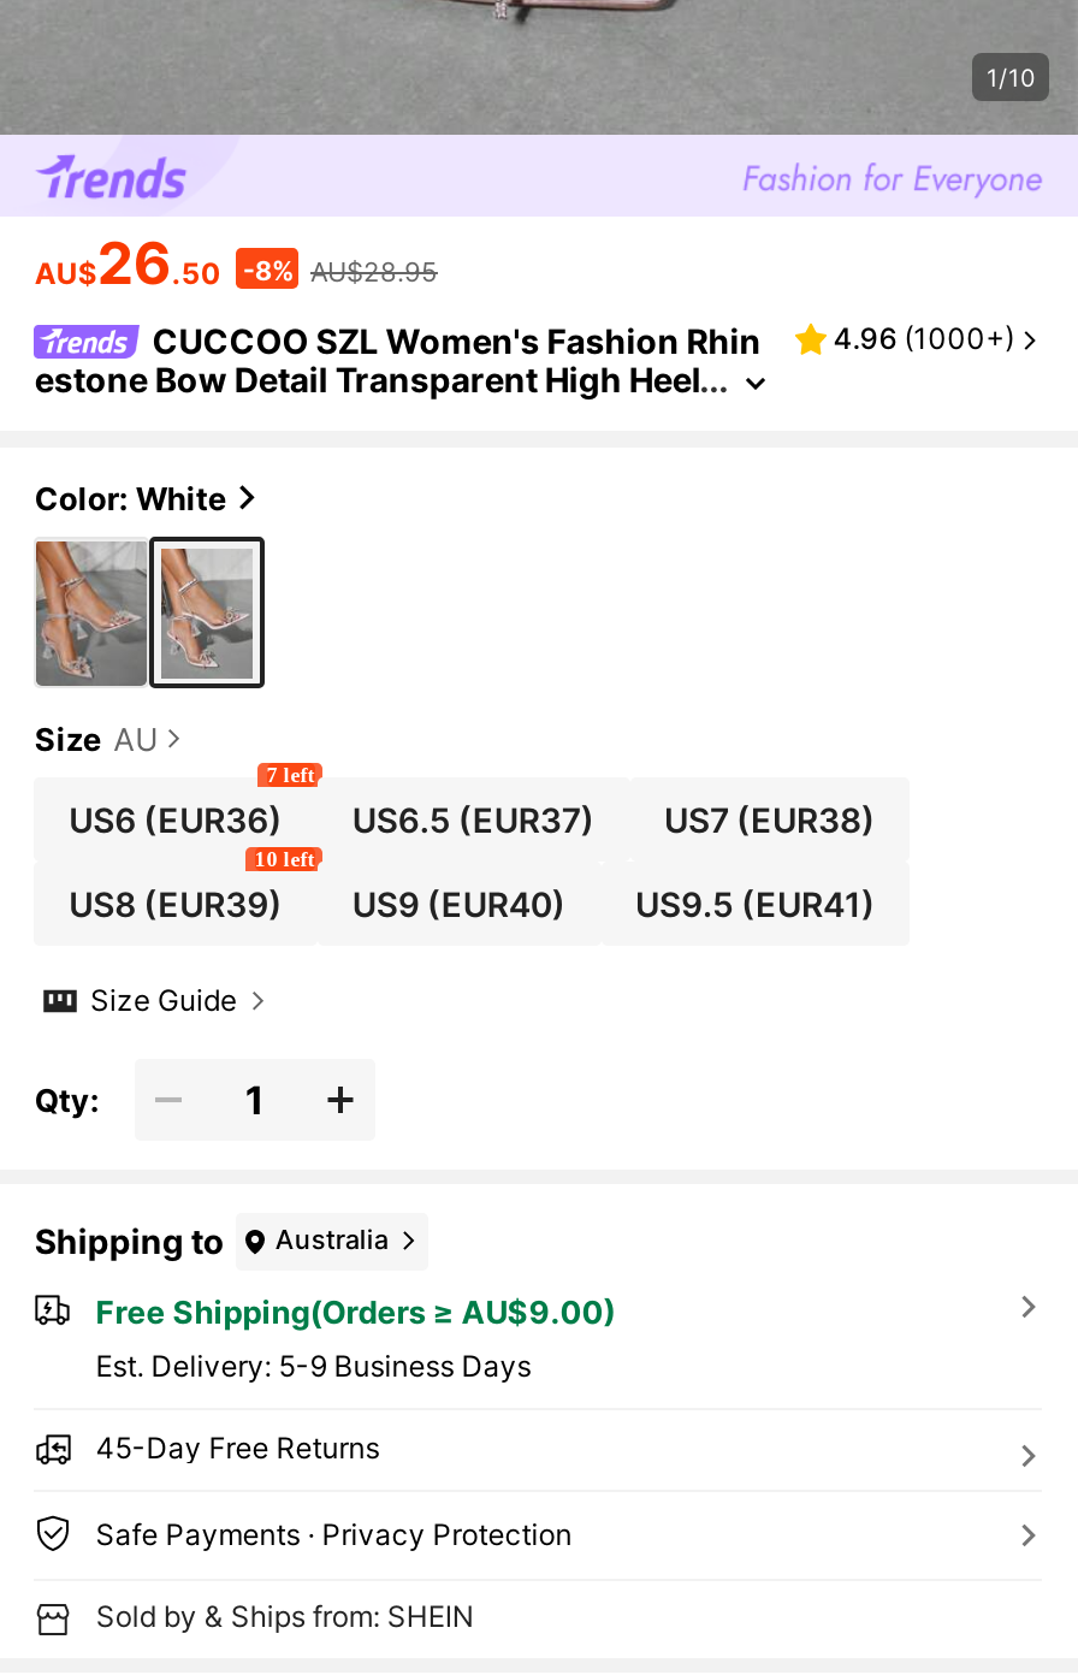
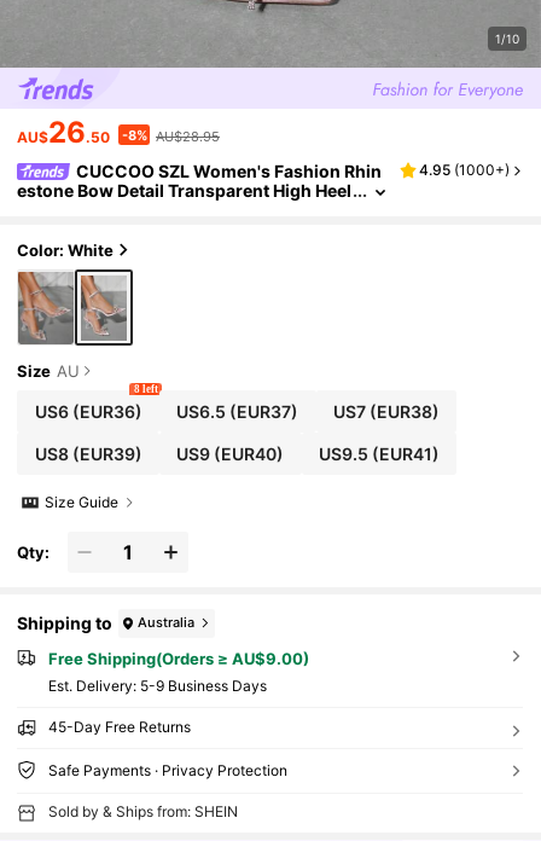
- 4.96 (1000+)
+ 4.95 (1000+)

- 7 left
+ 8 left

- 10 left
